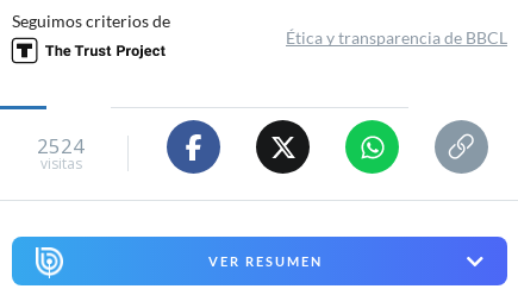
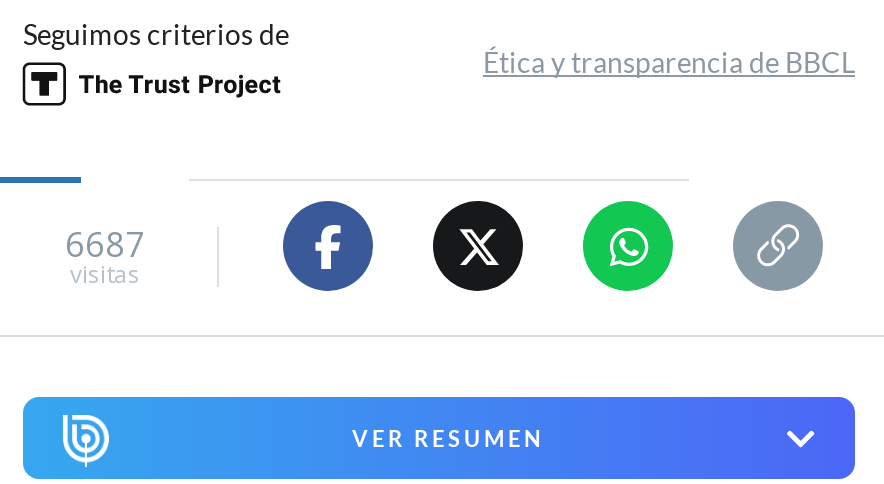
- 2524
+ 6687
